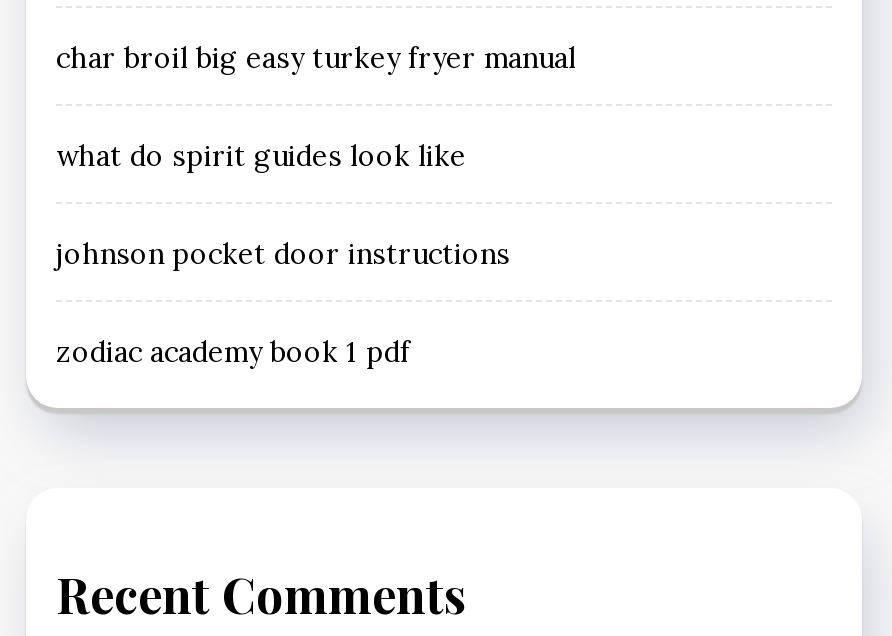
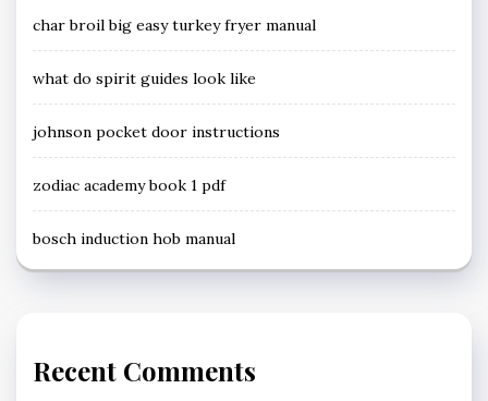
+ bosch induction hob manual
